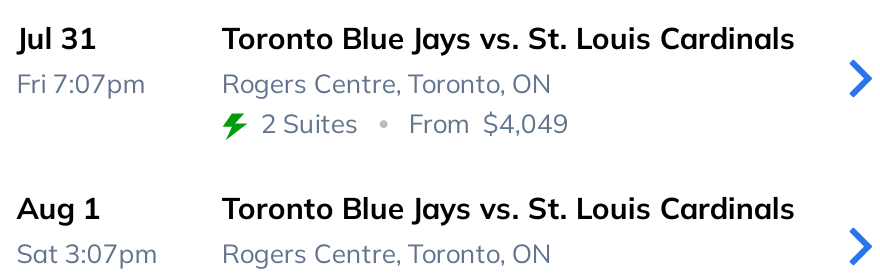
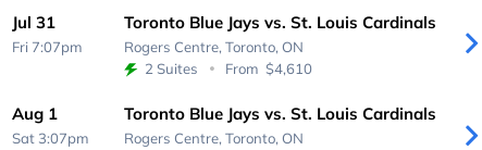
- 2 Suites From $4,049
+ 2 Suites From $4,610
